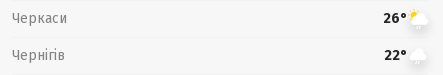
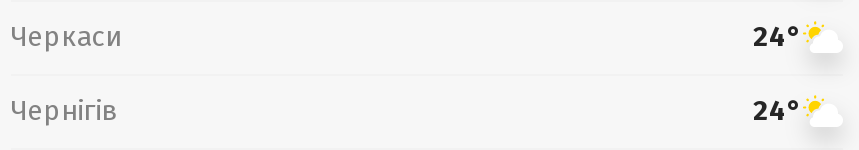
- 26°
+ 24°

- 22°
+ 24°
